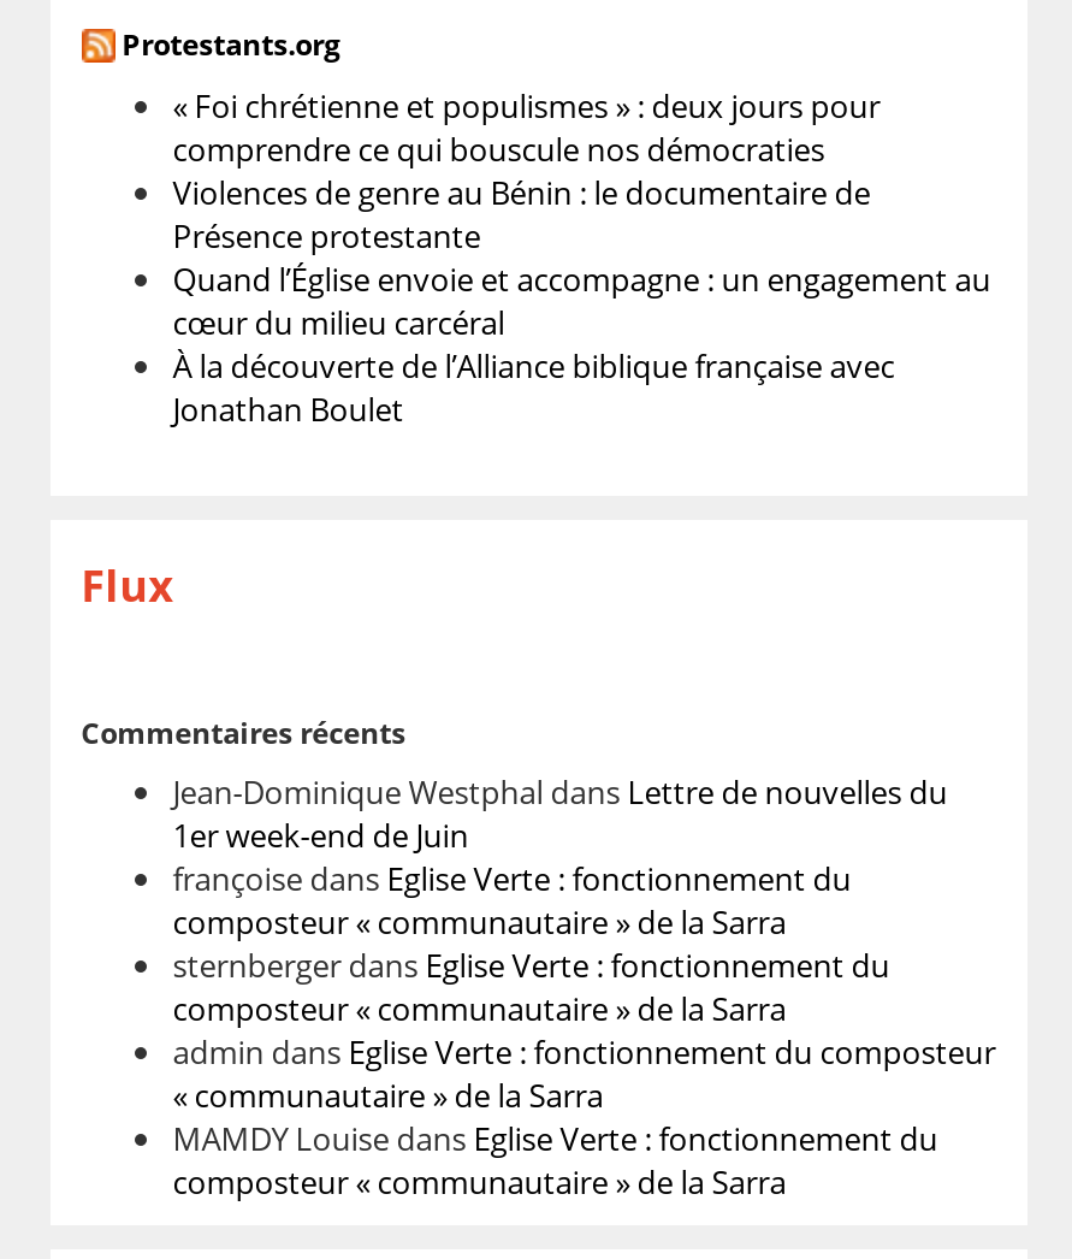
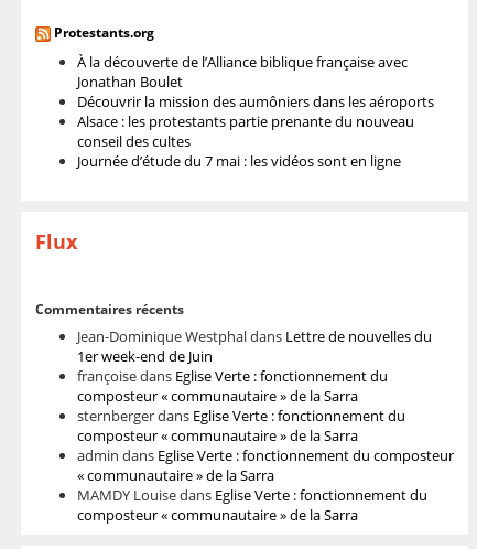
- « Foi chrétienne et populismes » : deux jours pour
- comprendre ce qui bouscule nos démocraties
- Violences de genre au Bénin : le documentaire de
- Présence protestante
- Quand l’Église envoie et accompagne : un engagement au
- cœur du milieu carcéral

moved up: À la découverte de l’Alliance biblique française avec | Jonathan Boulet

+ Découvrir la mission des aumôniers dans les aéroports
+ Alsace : les protestants partie prenante du nouveau
+ conseil des cultes
+ Journée d’étude du 7 mai : les vidéos sont en ligne
